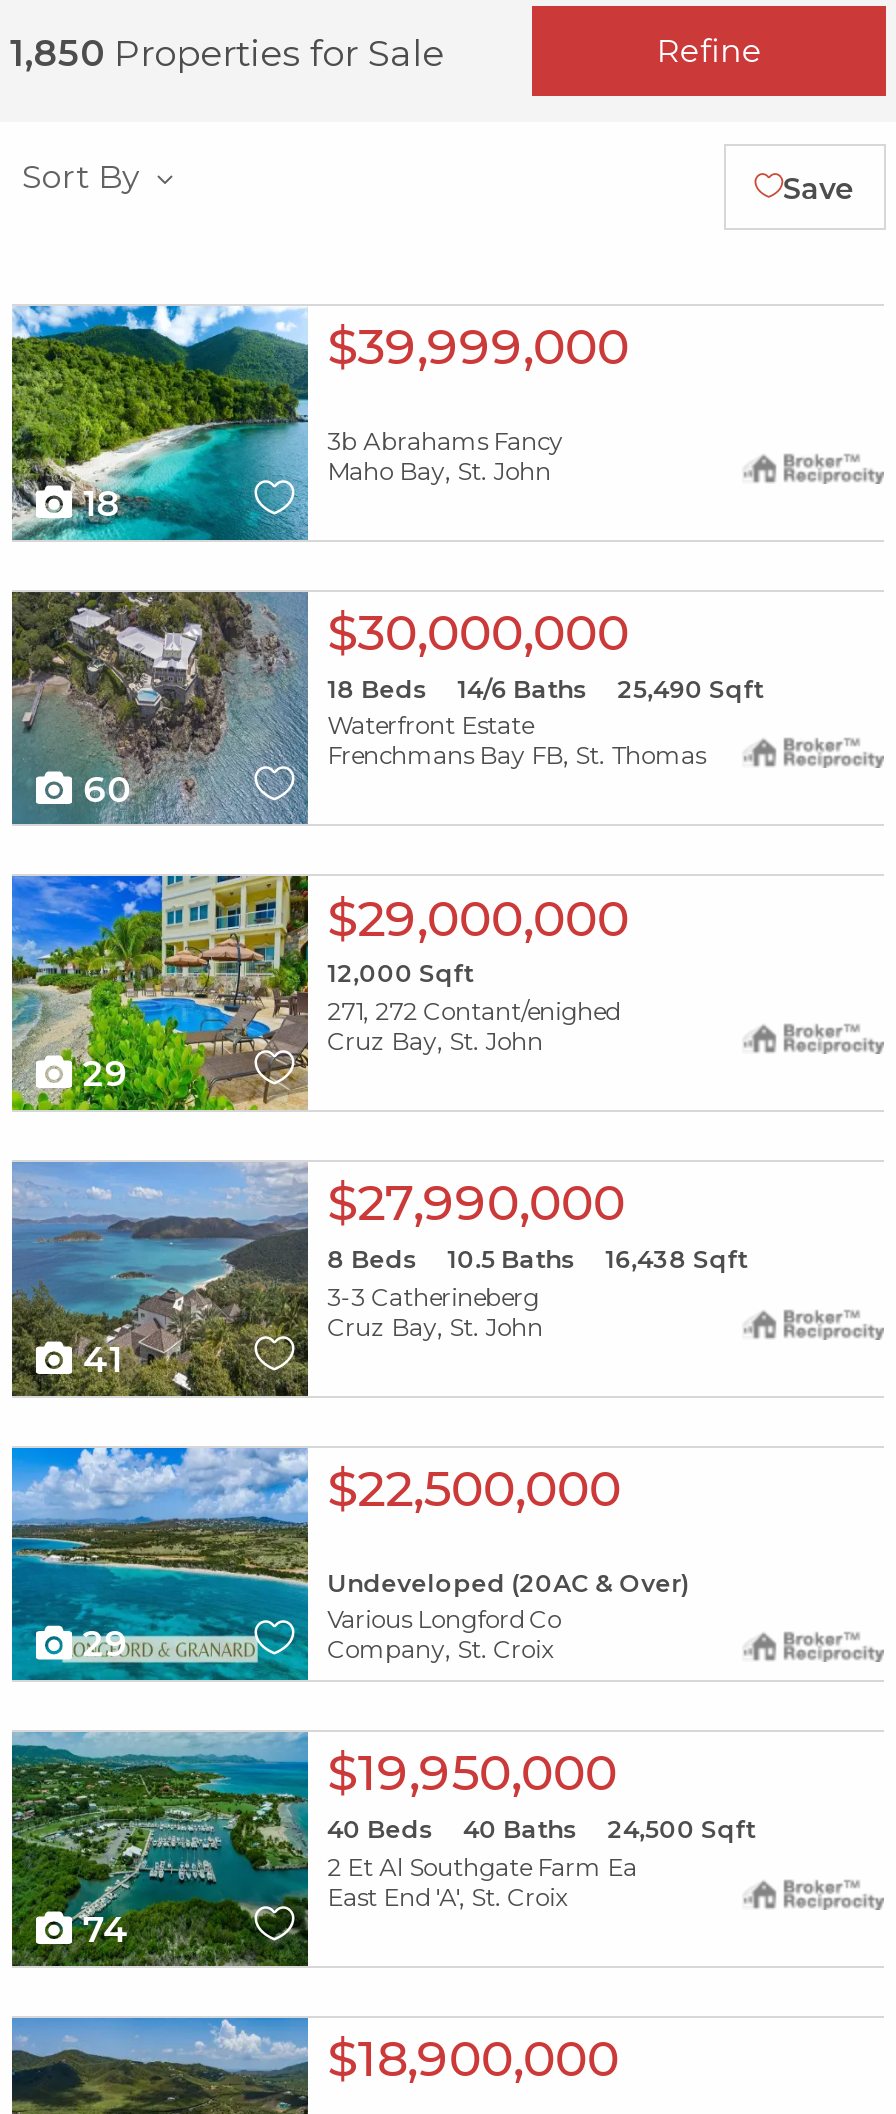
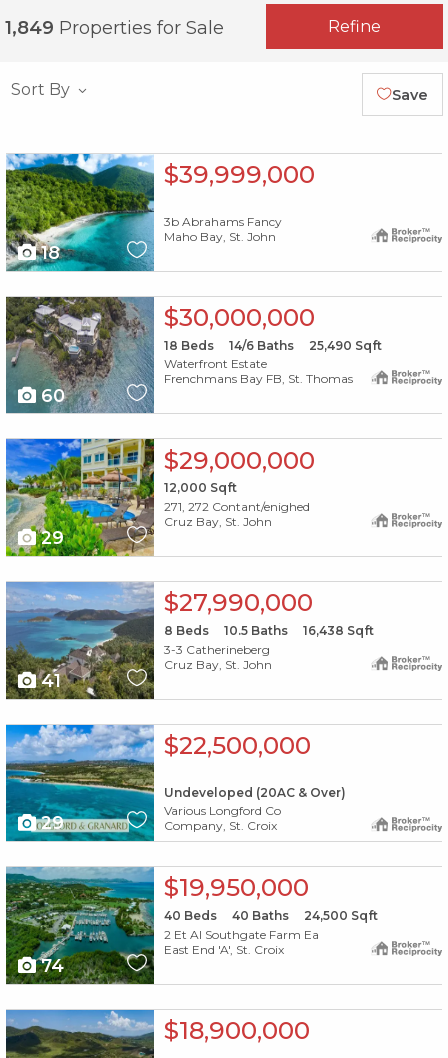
- 1,850 Properties for Sale
+ 1,849 Properties for Sale
